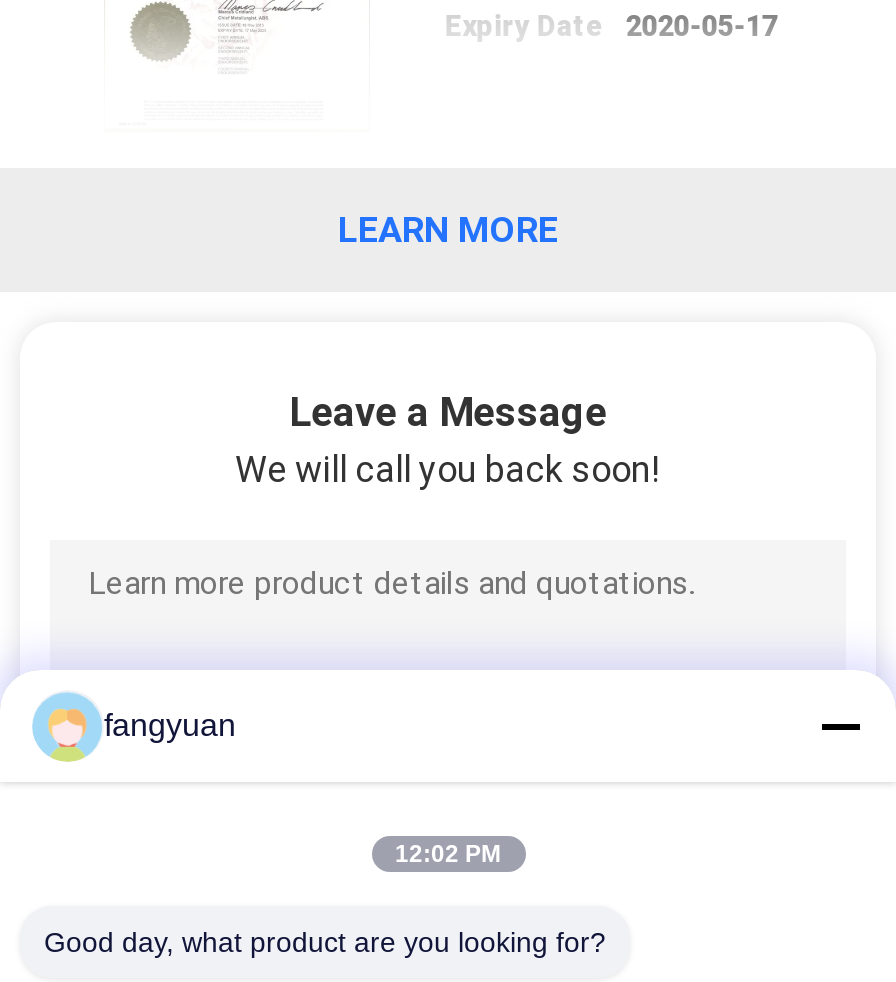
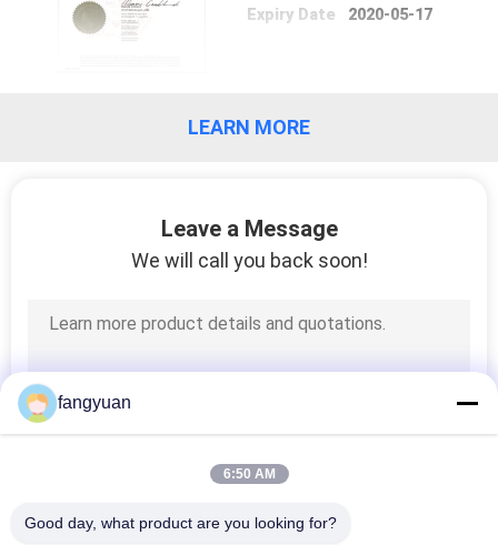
- 12:02 PM
+ 6:50 AM
